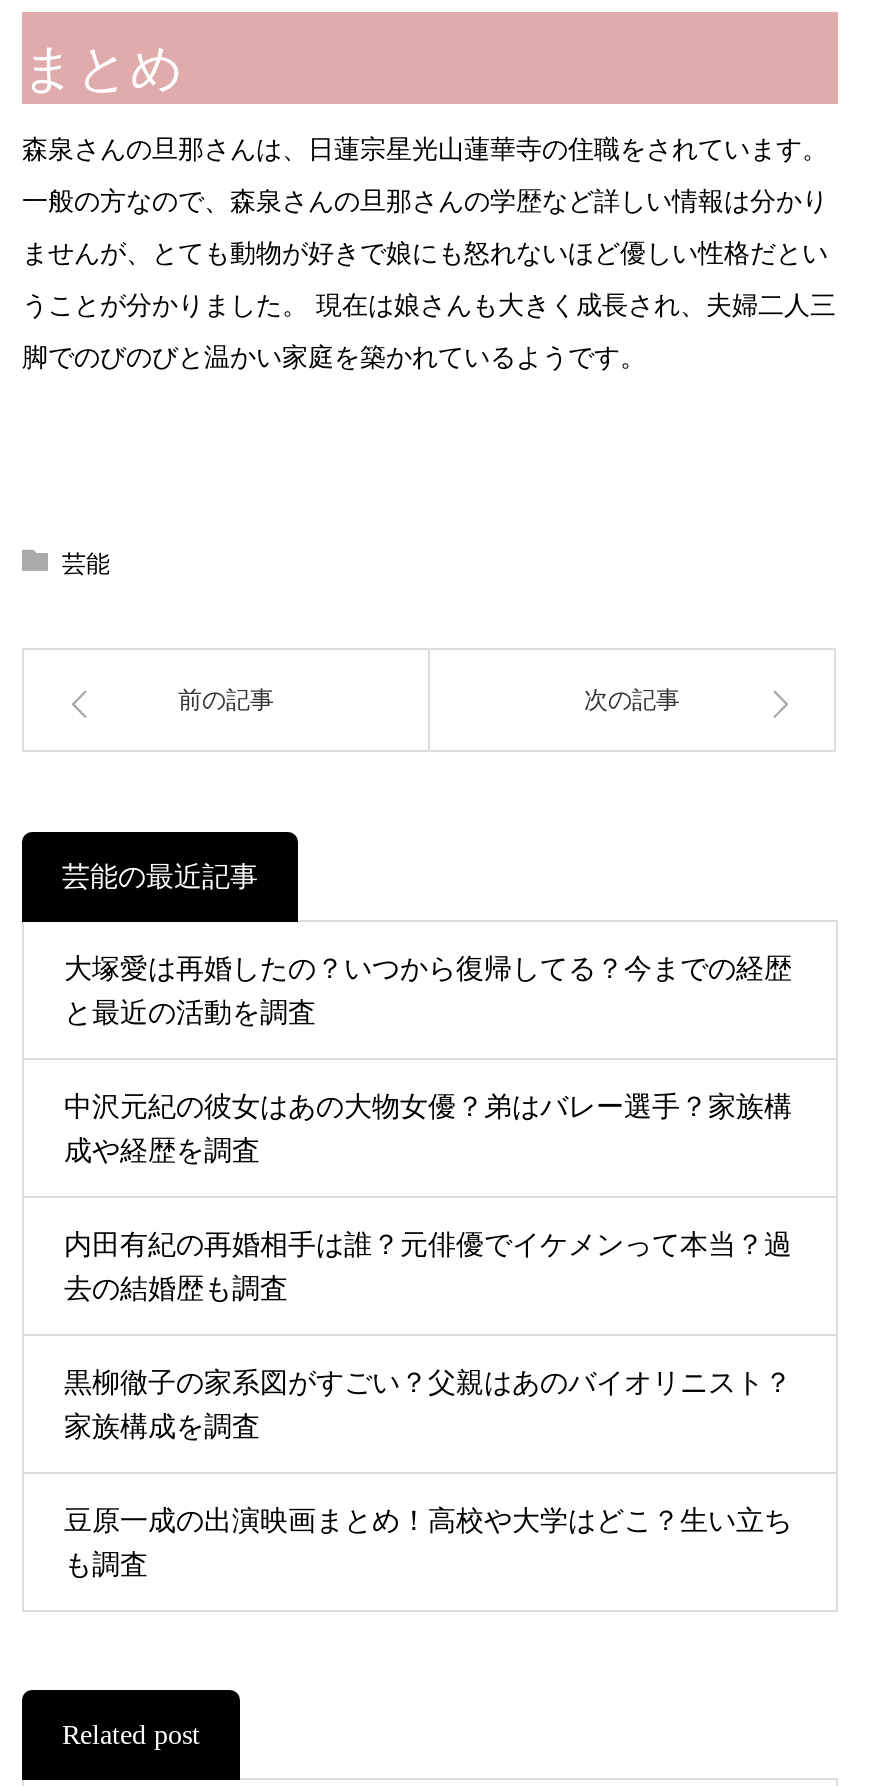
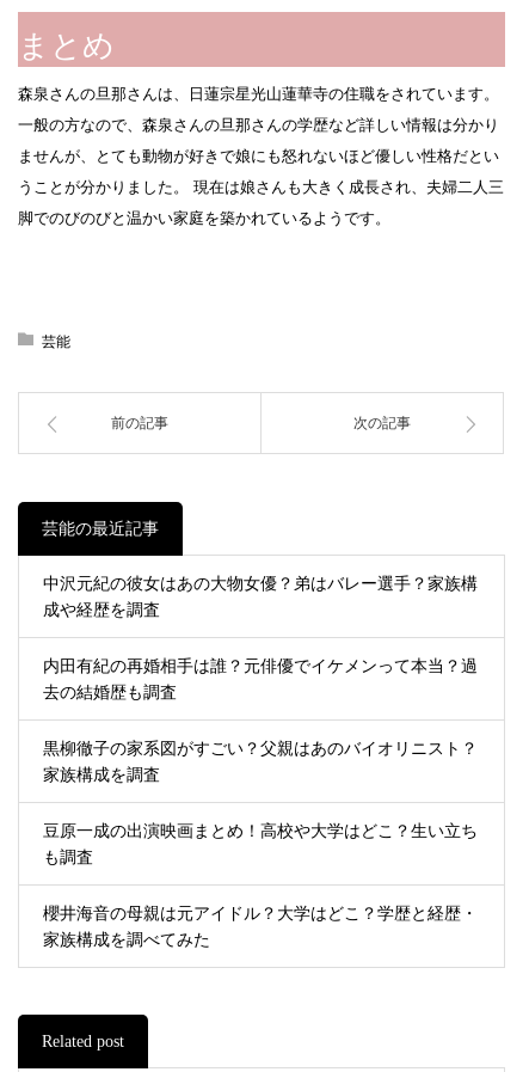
- 大塚愛は再婚したの？いつから復帰してる？今までの経歴
- と最近の活動を調査

moved up: 中沢元紀の彼女はあの大物女優？弟はバレー選手？家族構 | 内田有紀の再婚相手は誰？元俳優でイケメンって本当？過 | 去の結婚歴も調査 | 黒柳徹子の家系図がすごい？父親はあのバイオリニスト？ | 家族構成を調査 | 豆原一成の出演映画まとめ！高校や大学はどこ？生い立ち | も調査

+ 櫻井海音の母親は元アイドル？大学はどこ？学歴と経歴・
+ 家族構成を調べてみた
